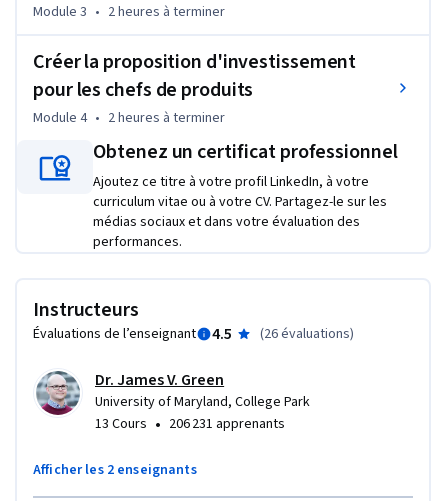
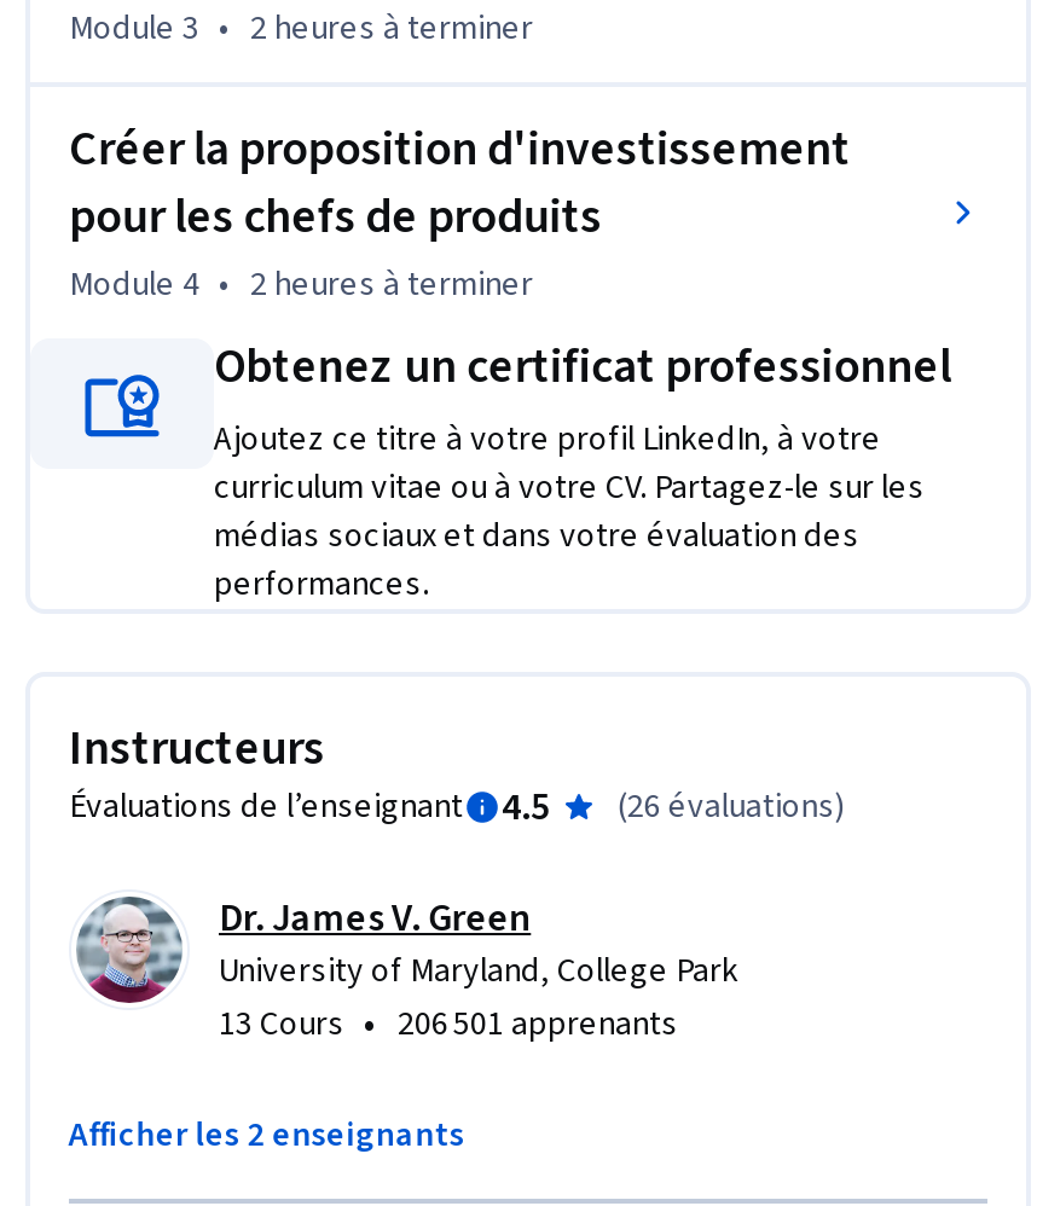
- 13 Cours • 206 231 apprenants
+ 13 Cours • 206 501 apprenants
